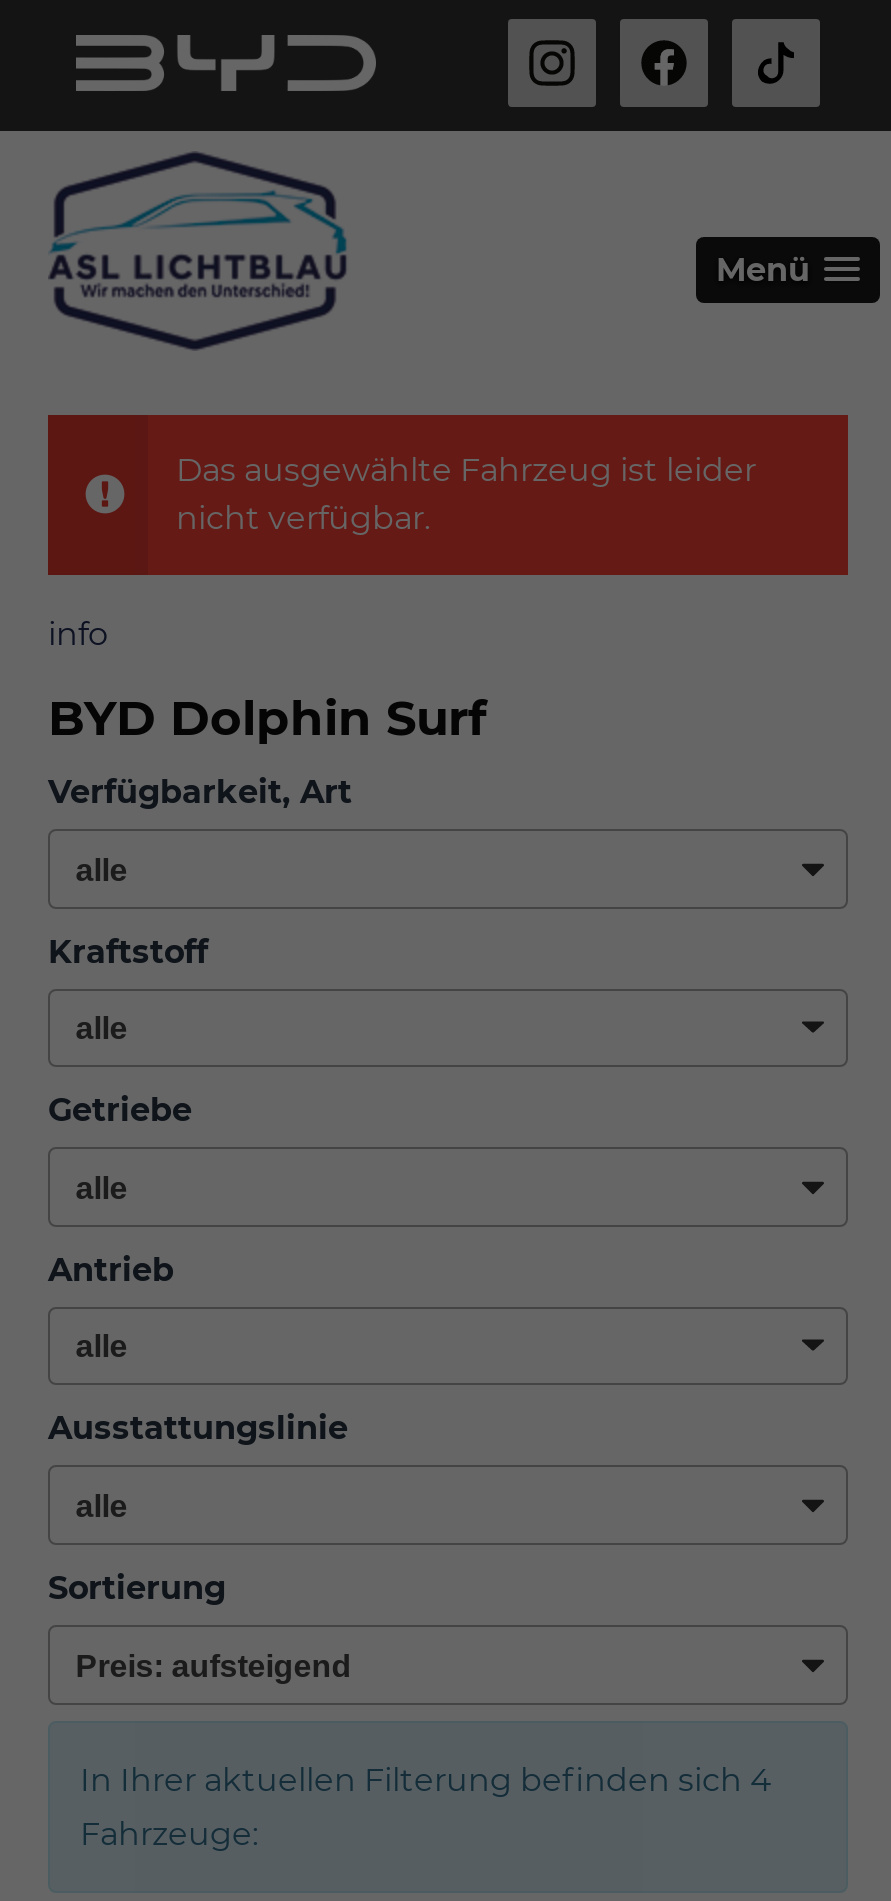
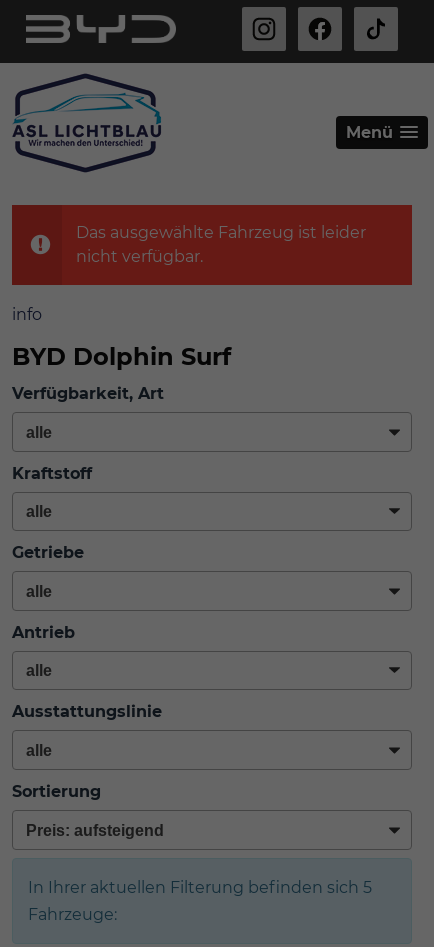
- In Ihrer aktuellen Filterung befinden sich 4
+ In Ihrer aktuellen Filterung befinden sich 5
